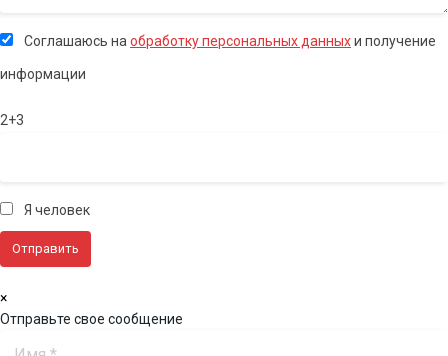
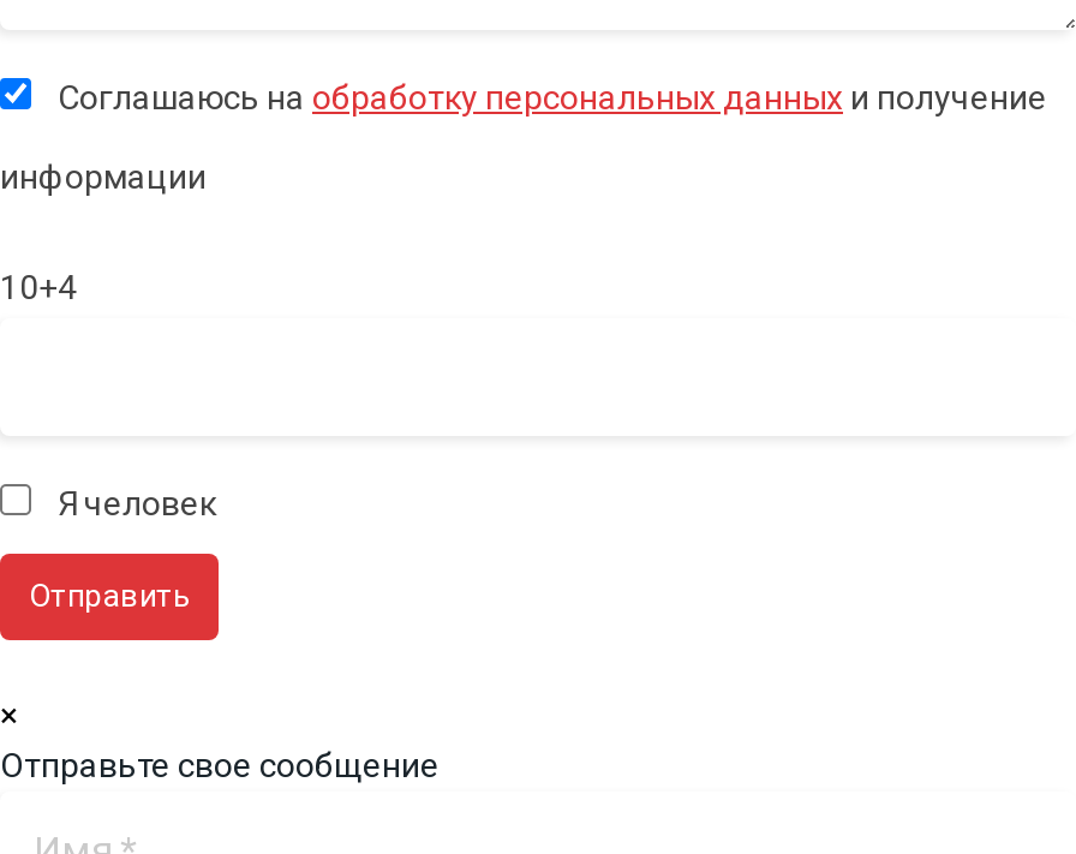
- 2+3
+ 10+4
